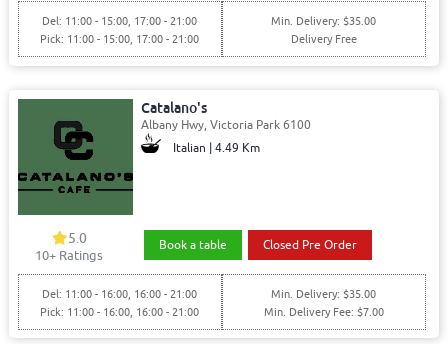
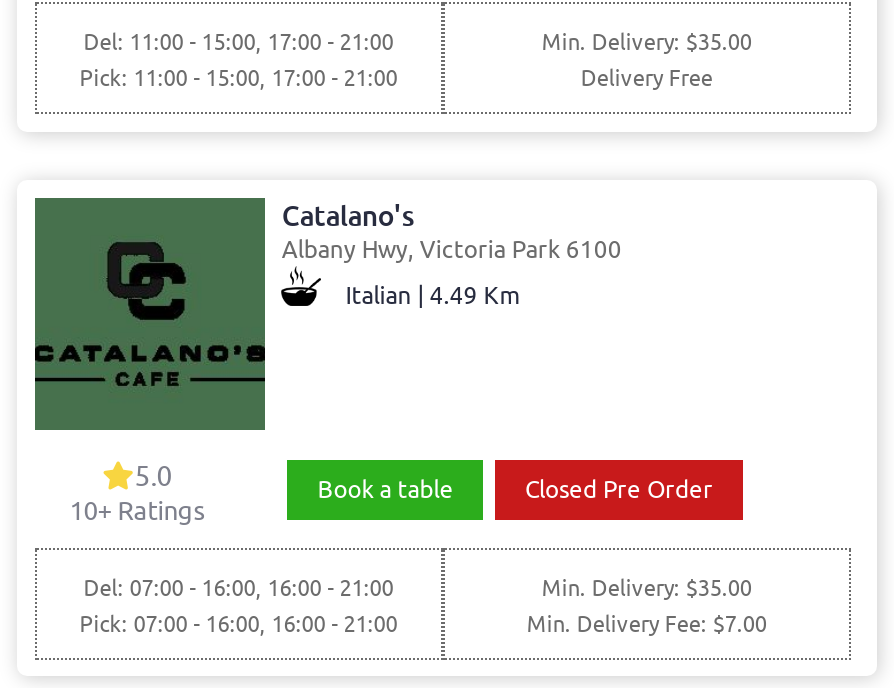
- Del: 11:00 - 16:00, 16:00 - 21:00
+ Del: 07:00 - 16:00, 16:00 - 21:00

- Pick: 11:00 - 16:00, 16:00 - 21:00
+ Pick: 07:00 - 16:00, 16:00 - 21:00
